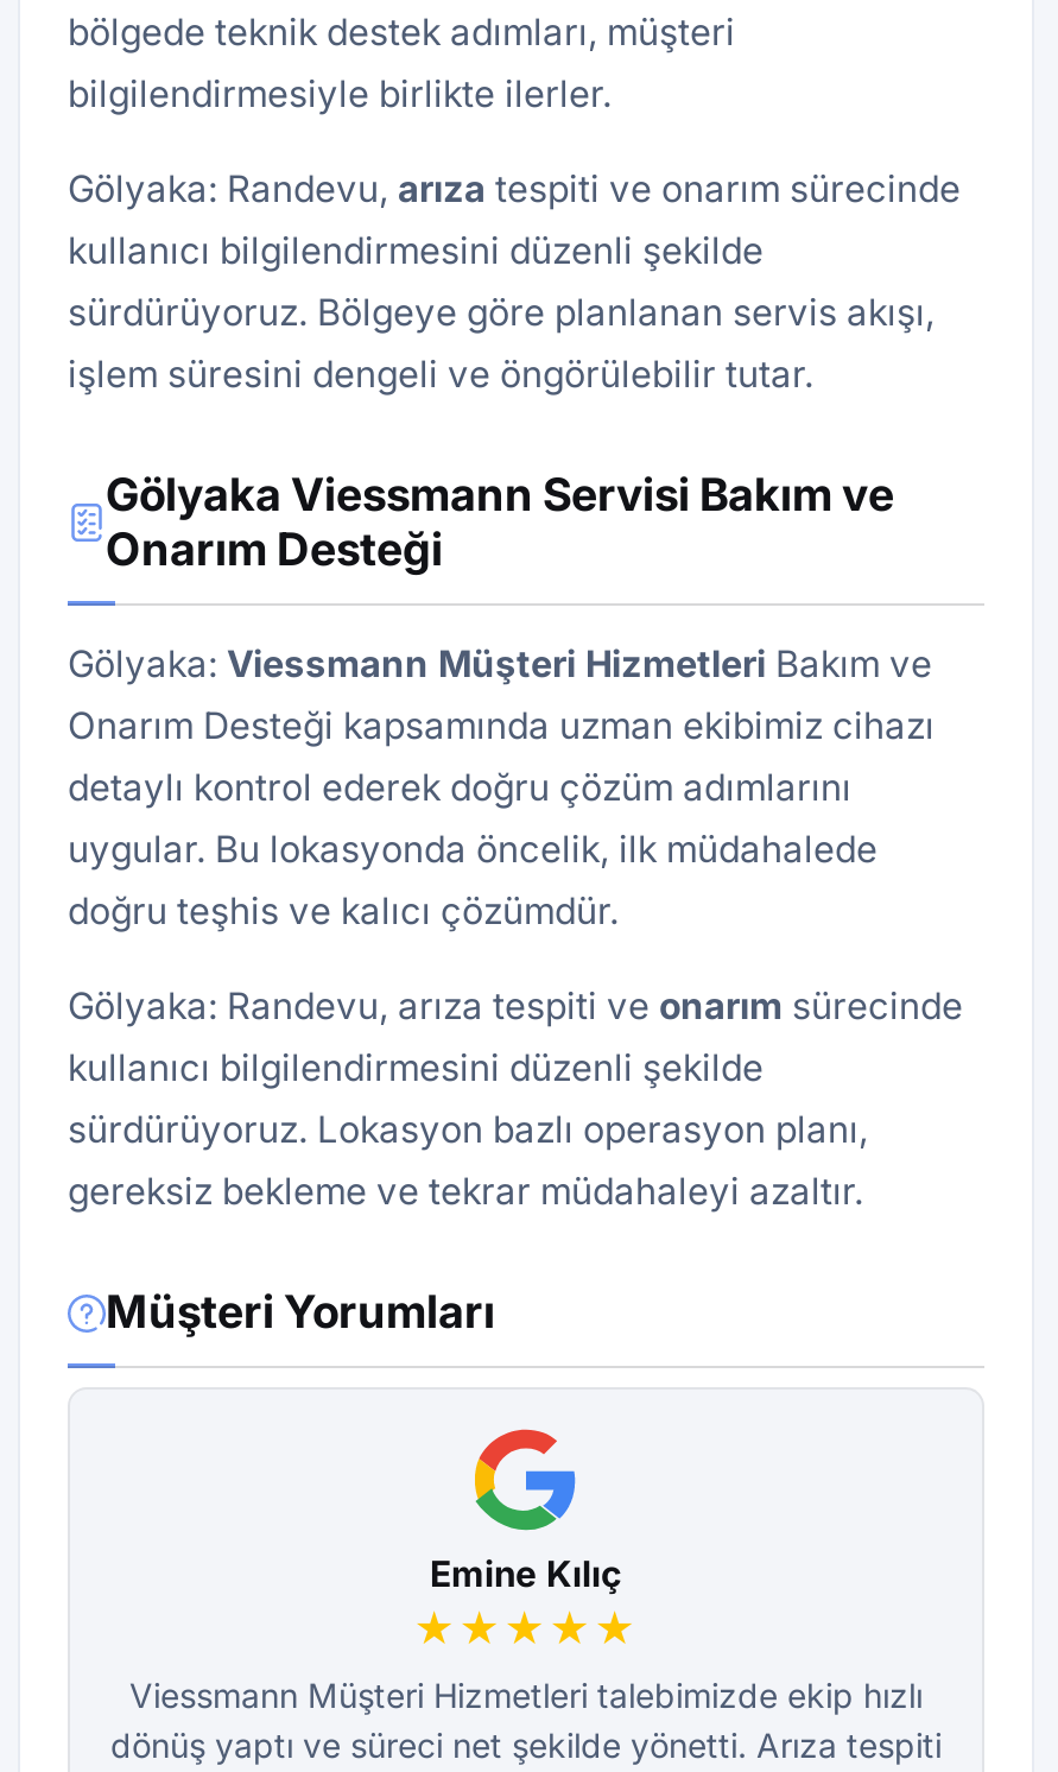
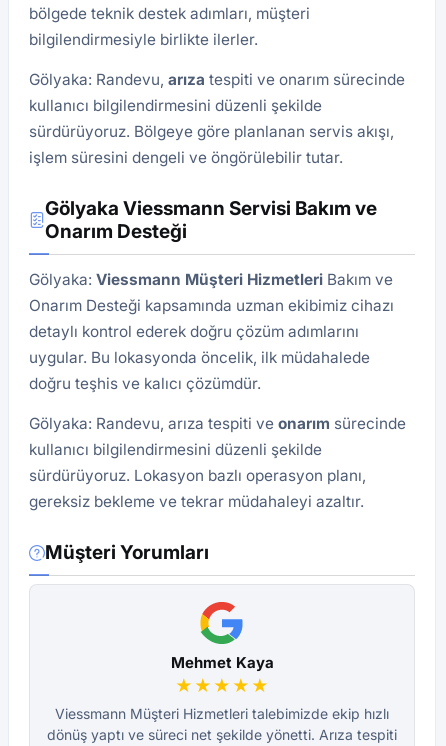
- Emine Kılıç
+ Mehmet Kaya
